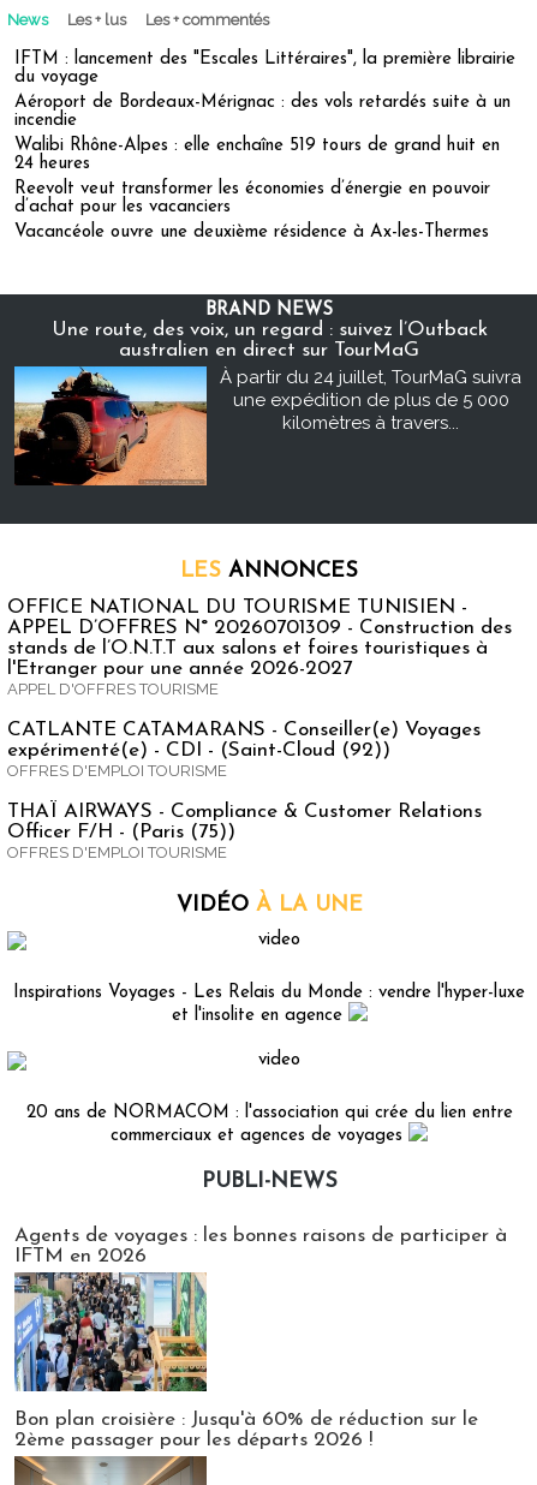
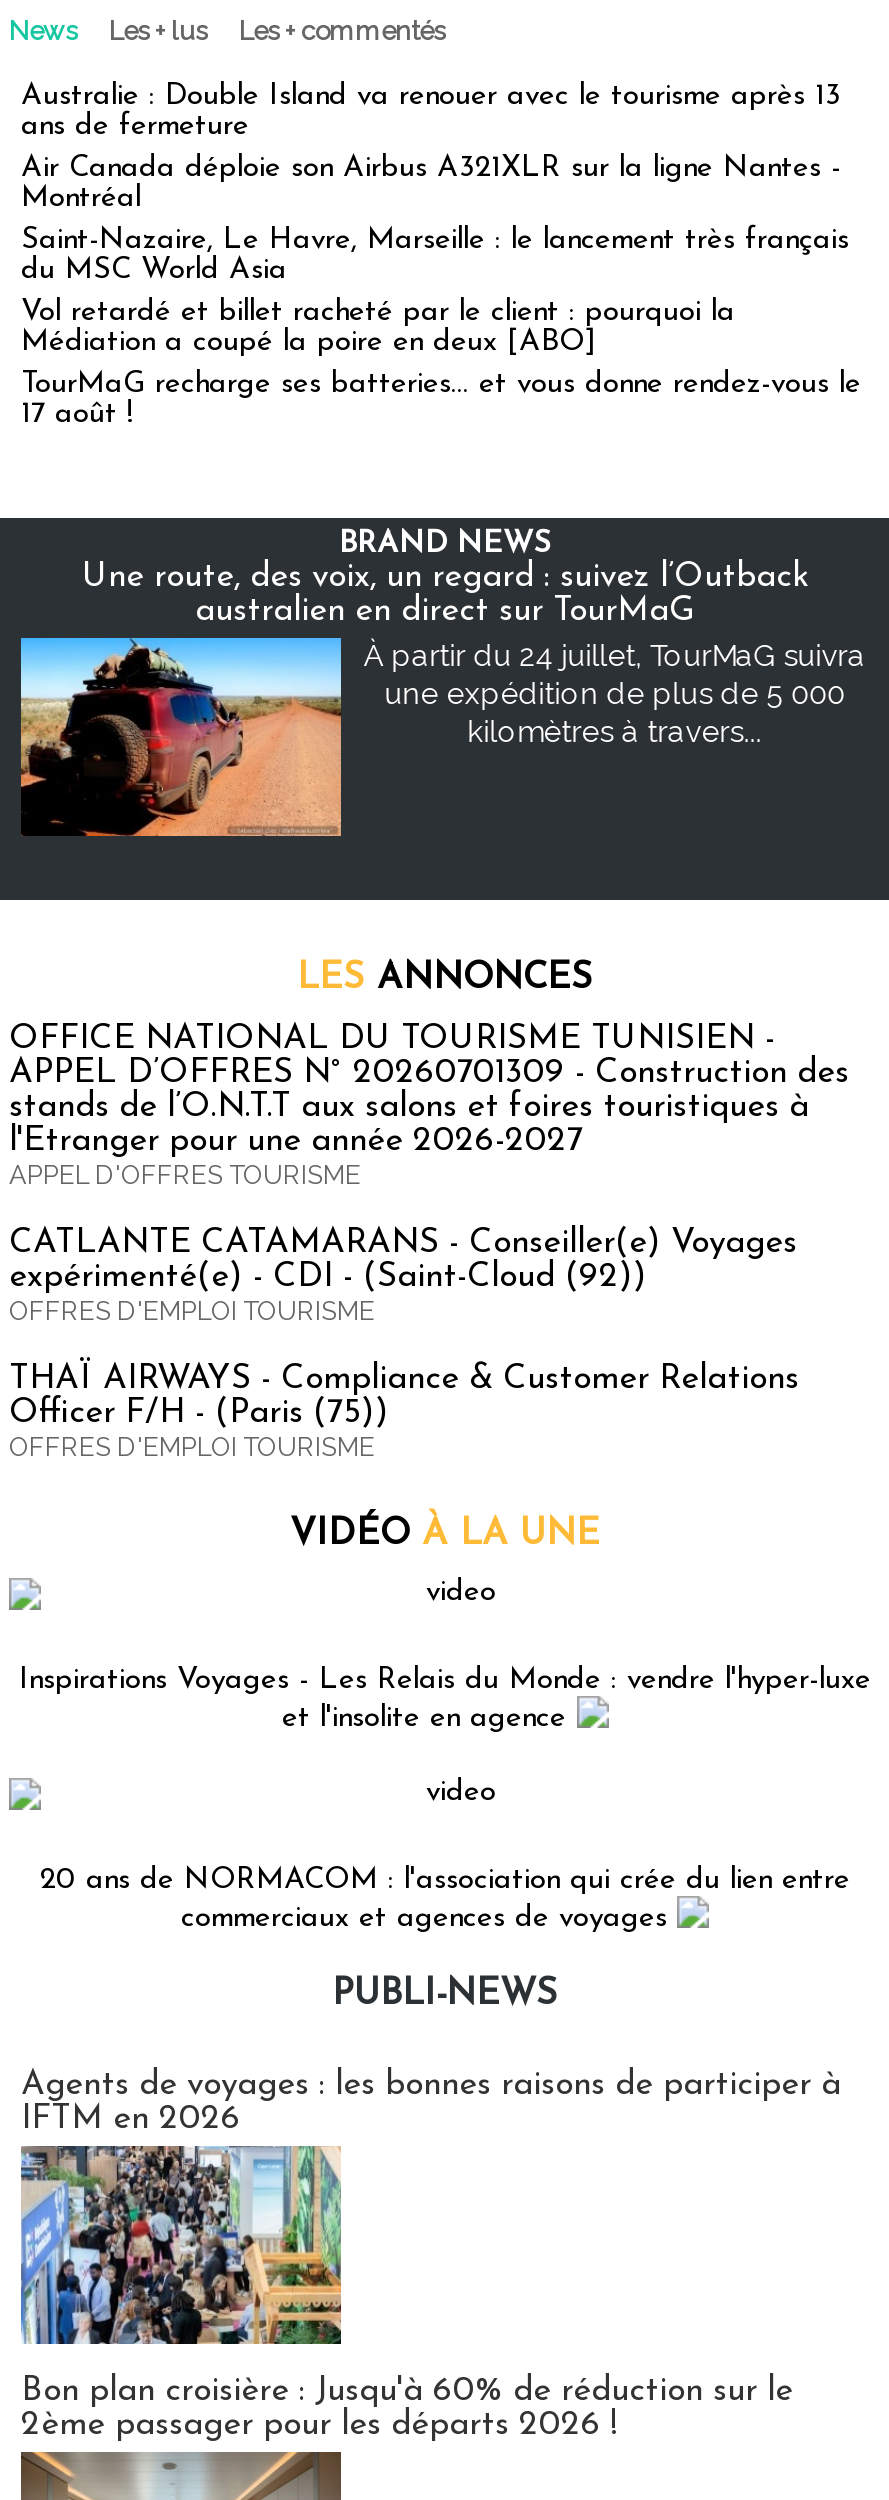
- IFTM : lancement des "Escales Littéraires", la première librairie
- du voyage
- Aéroport de Bordeaux-Mérignac : des vols retardés suite à un
- incendie
- Walibi Rhône-Alpes : elle enchaîne 519 tours de grand huit en
- 24 heures
- Reevolt veut transformer les économies d’énergie en pouvoir
- d’achat pour les vacanciers
- Vacancéole ouvre une deuxième résidence à Ax-les-Thermes
+ Australie : Double Island va renouer avec le tourisme après 13
+ ans de fermeture
+ Air Canada déploie son Airbus A321XLR sur la ligne Nantes -
+ Montréal
+ Saint-Nazaire, Le Havre, Marseille : le lancement très français
+ du MSC World Asia
+ Vol retardé et billet racheté par le client : pourquoi la
+ Médiation a coupé la poire en deux [ABO]
+ TourMaG recharge ses batteries... et vous donne rendez-vous le
+ 17 août !
